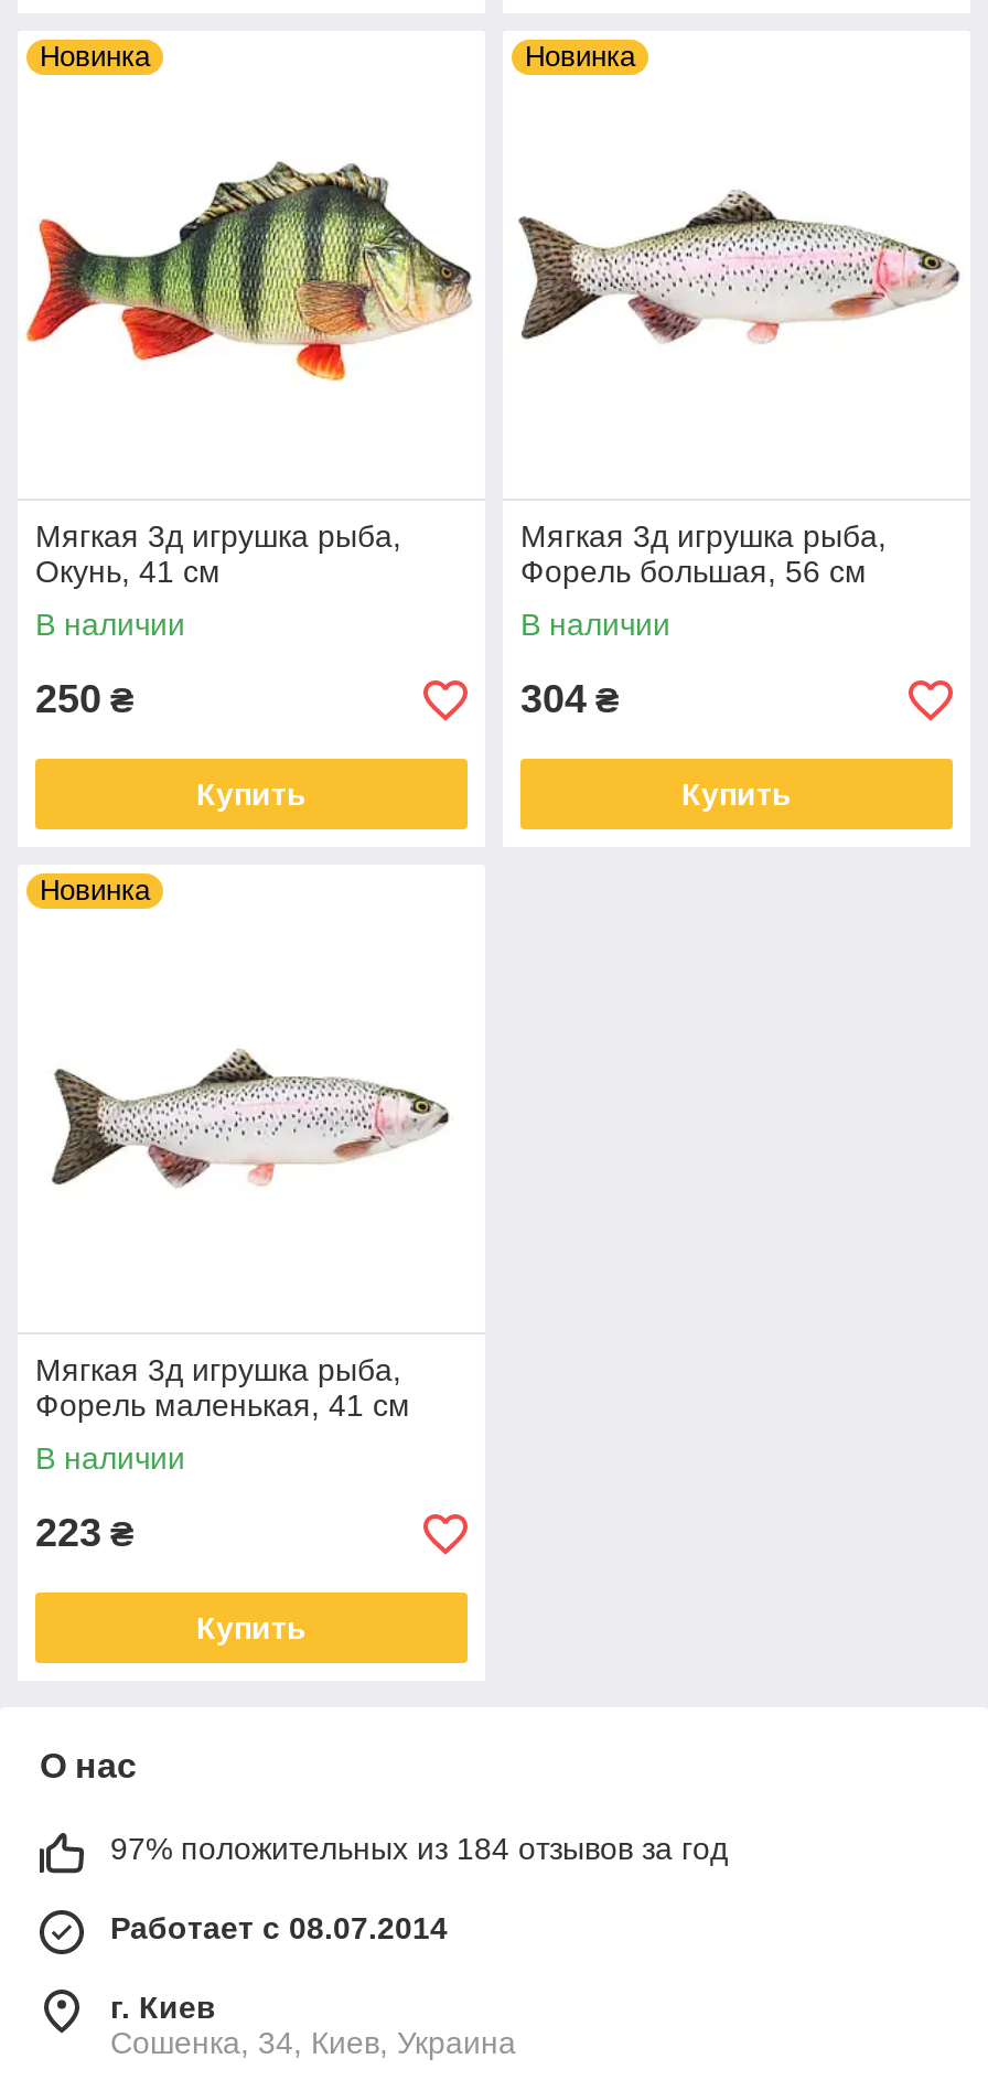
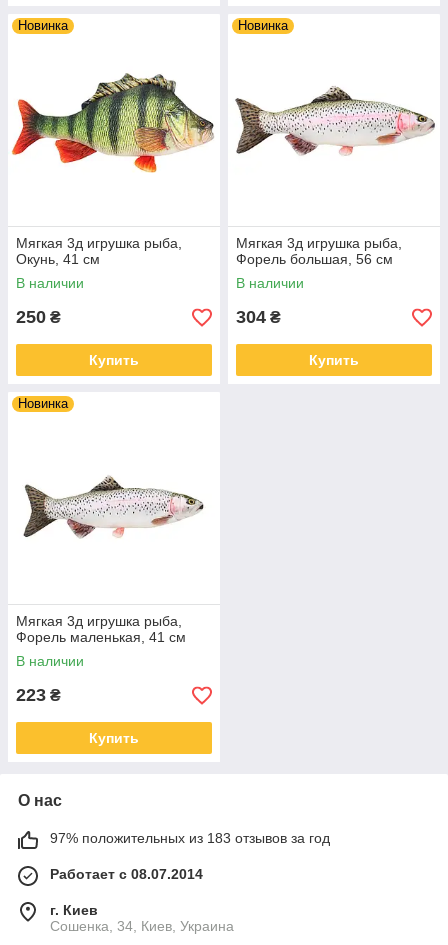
- 97% положительных из 184 отзывов за год
+ 97% положительных из 183 отзывов за год
